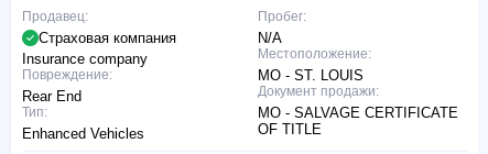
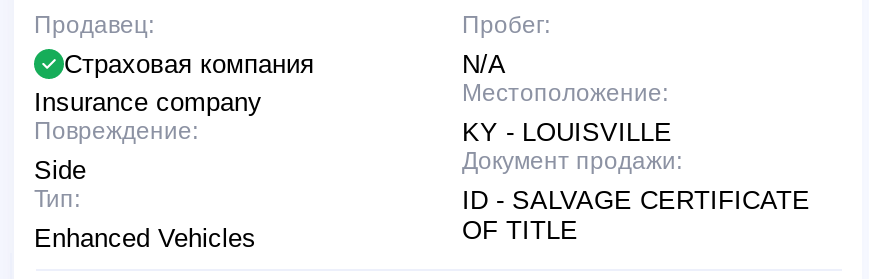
- MO - ST. LOUIS
+ KY - LOUISVILLE

- Rear End
+ Side

- MO - SALVAGE CERTIFICATE
+ ID - SALVAGE CERTIFICATE
